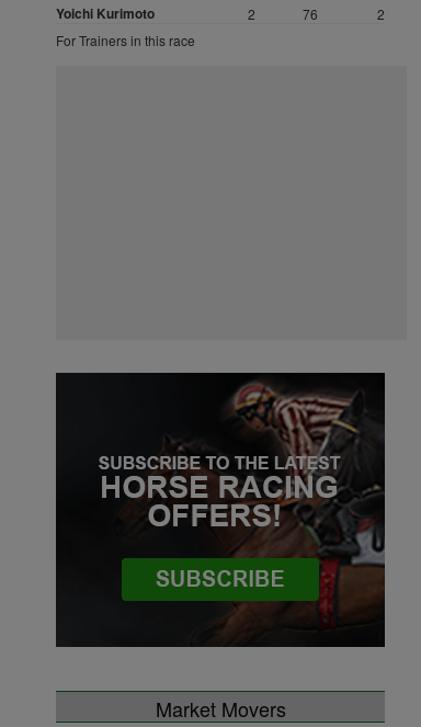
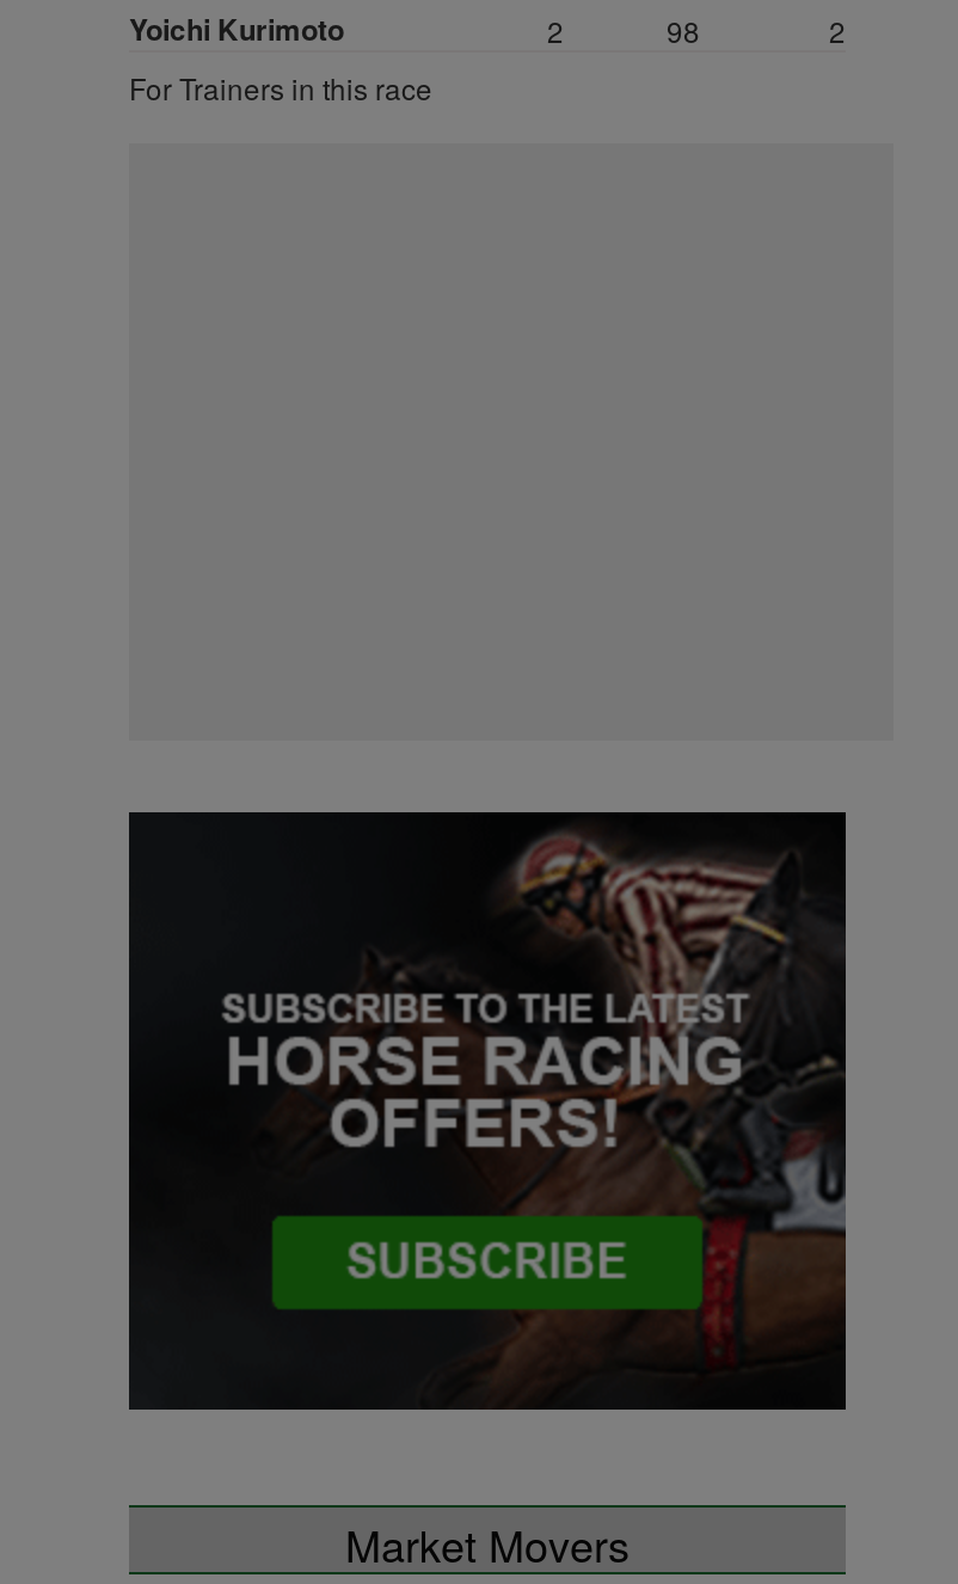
- 76
+ 98
